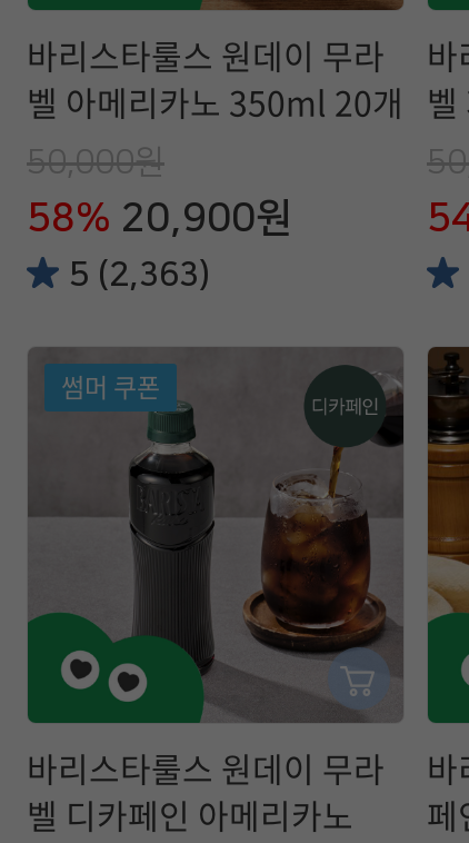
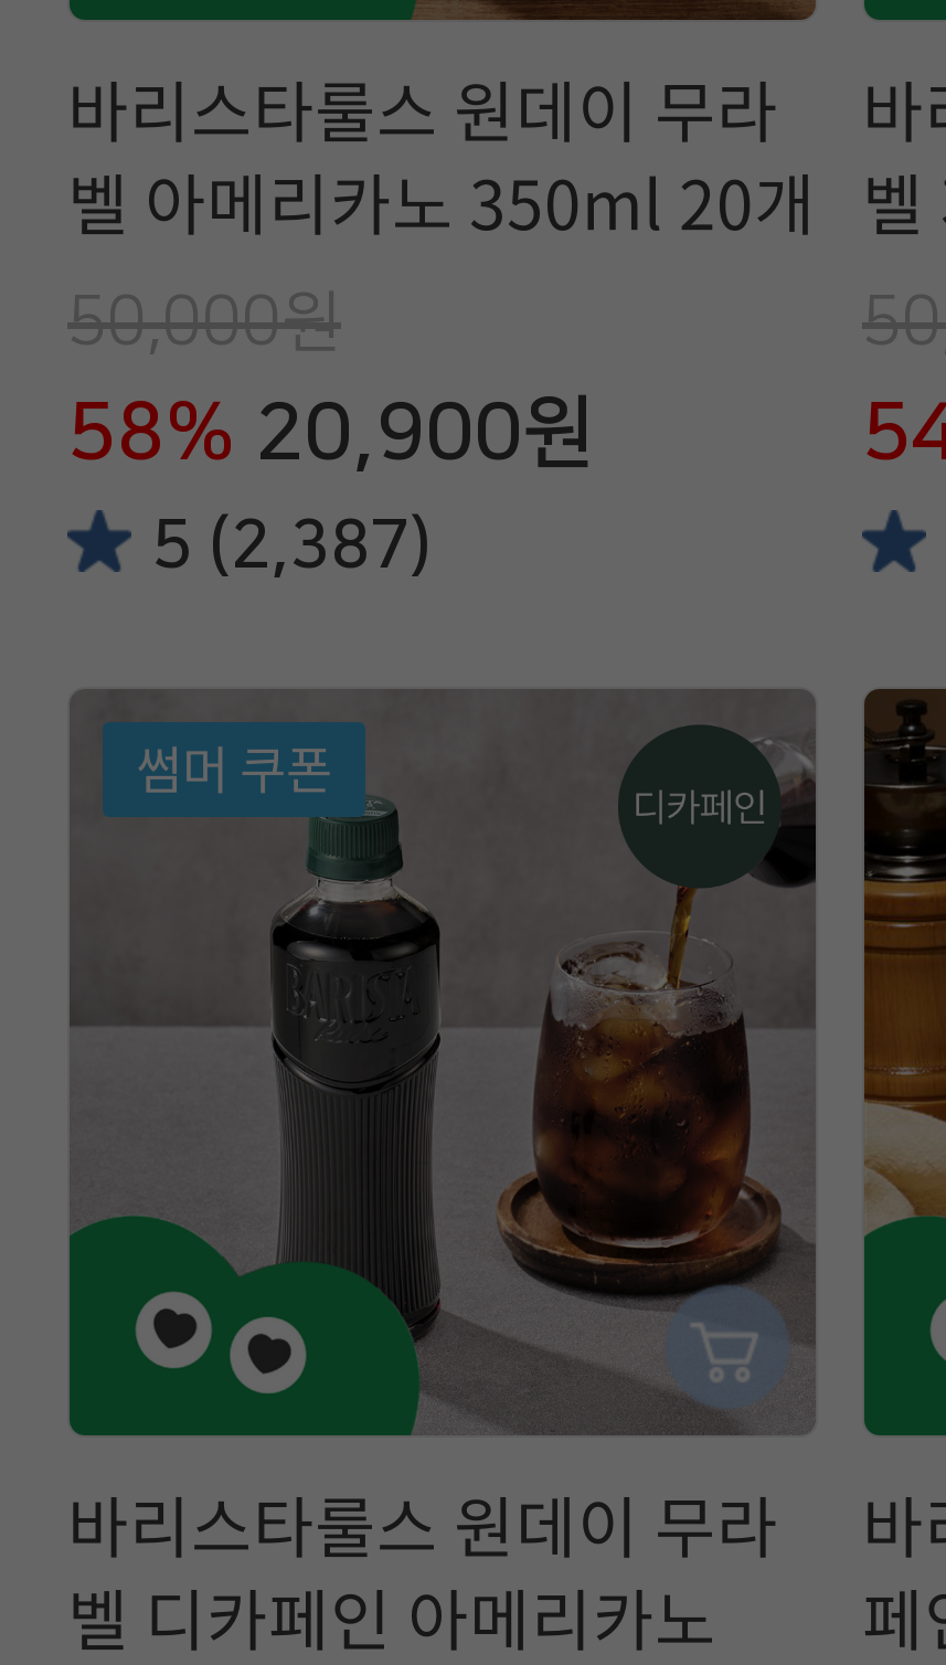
- 5 (2,363)
+ 5 (2,387)
